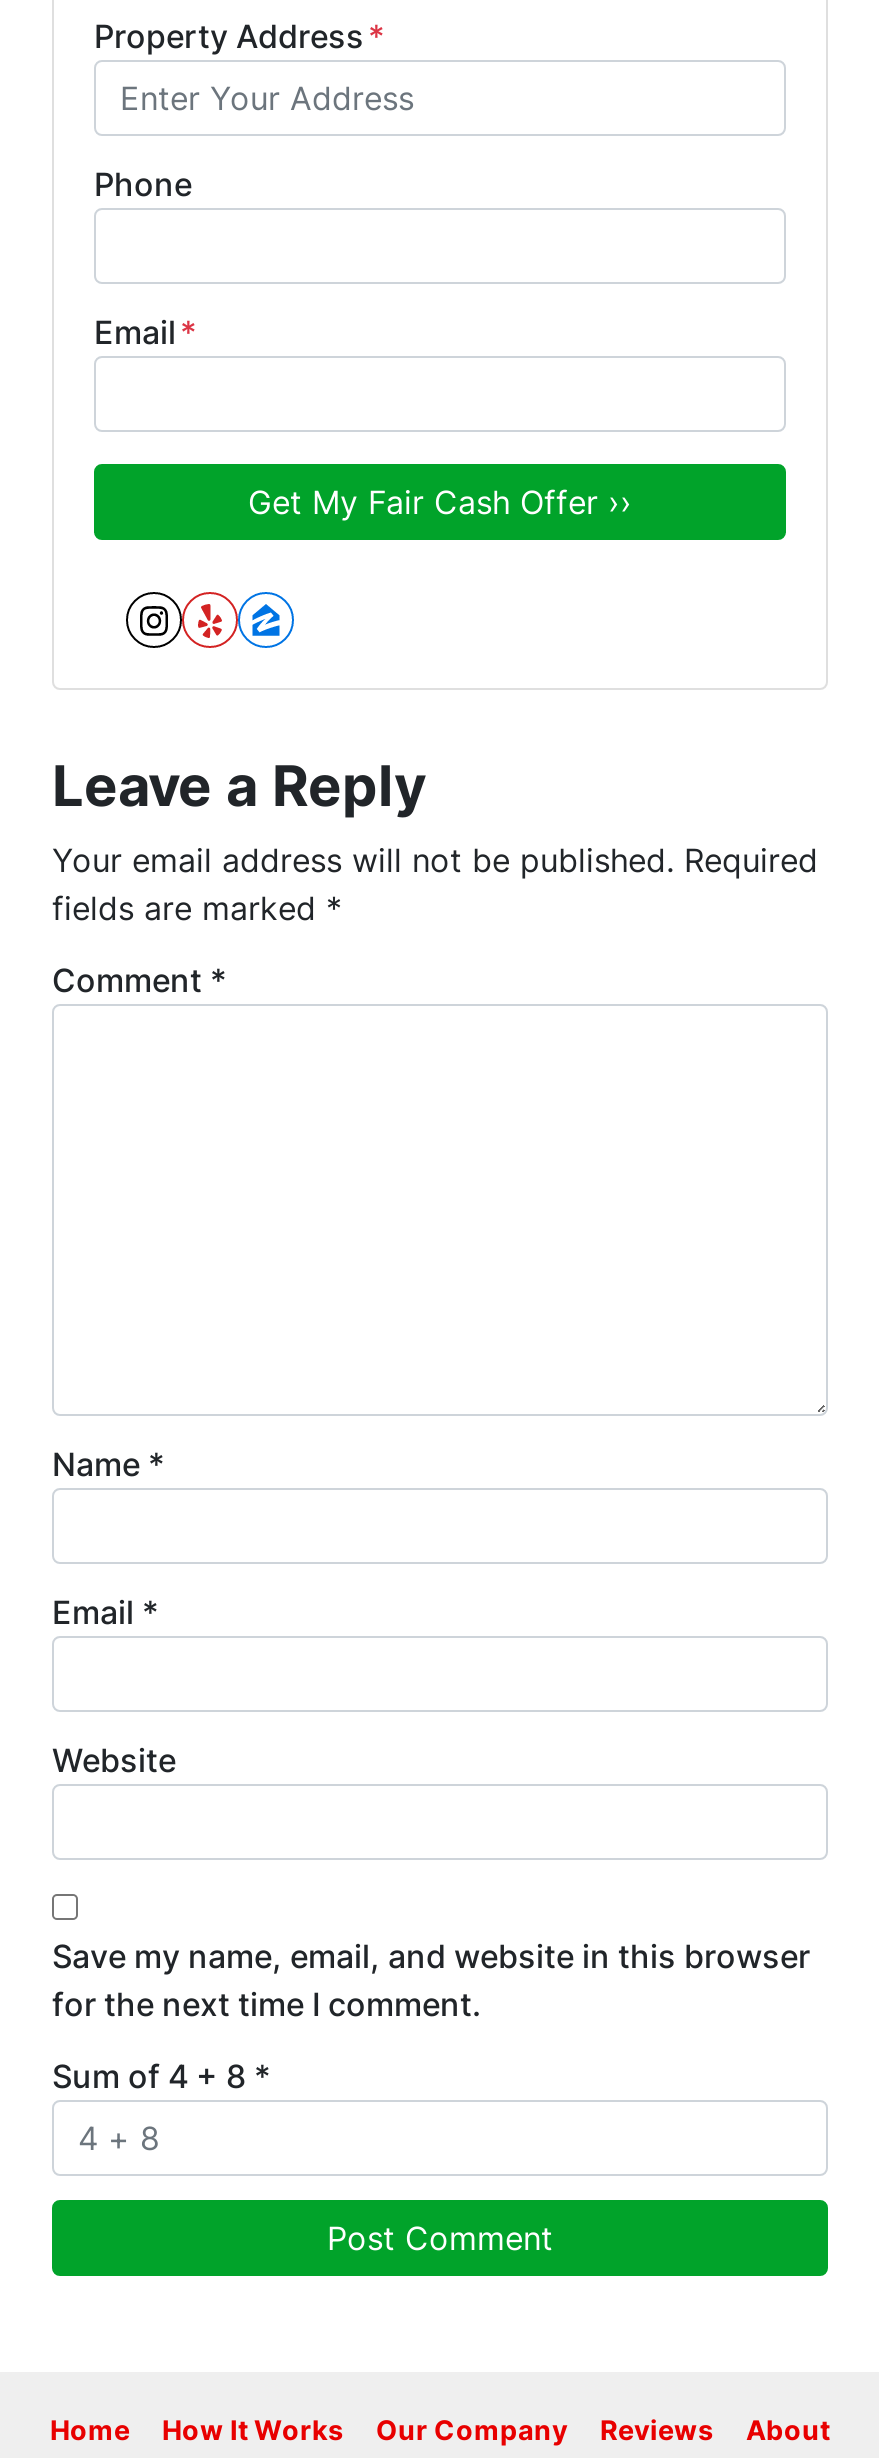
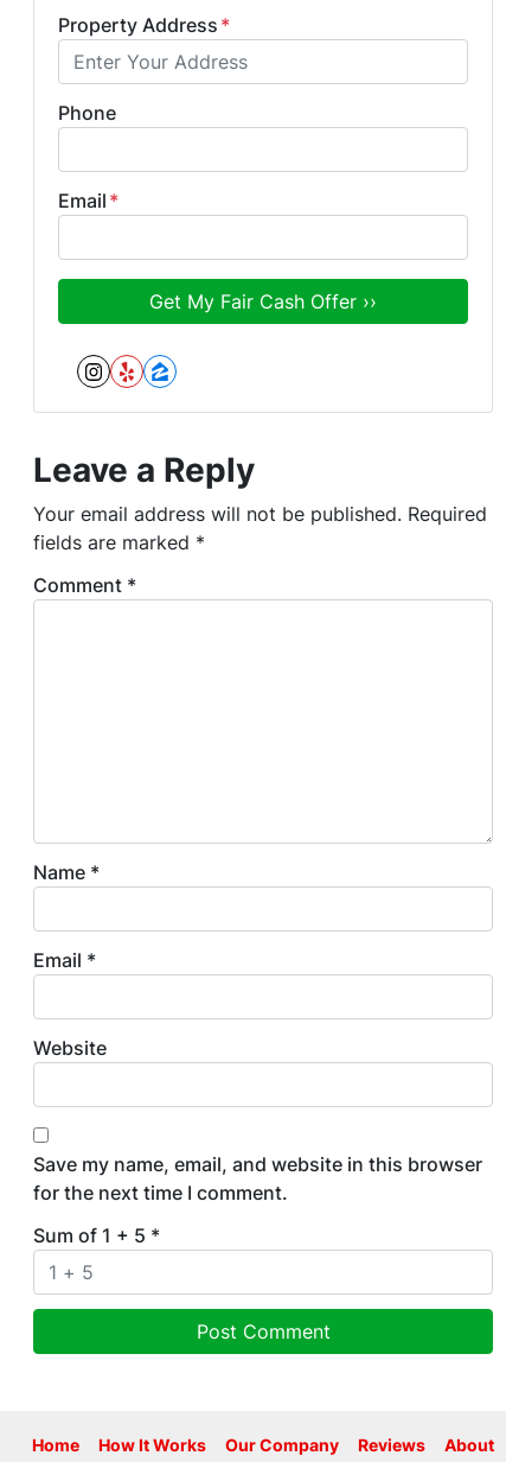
- Sum of 4 + 8 *
+ Sum of 1 + 5 *
